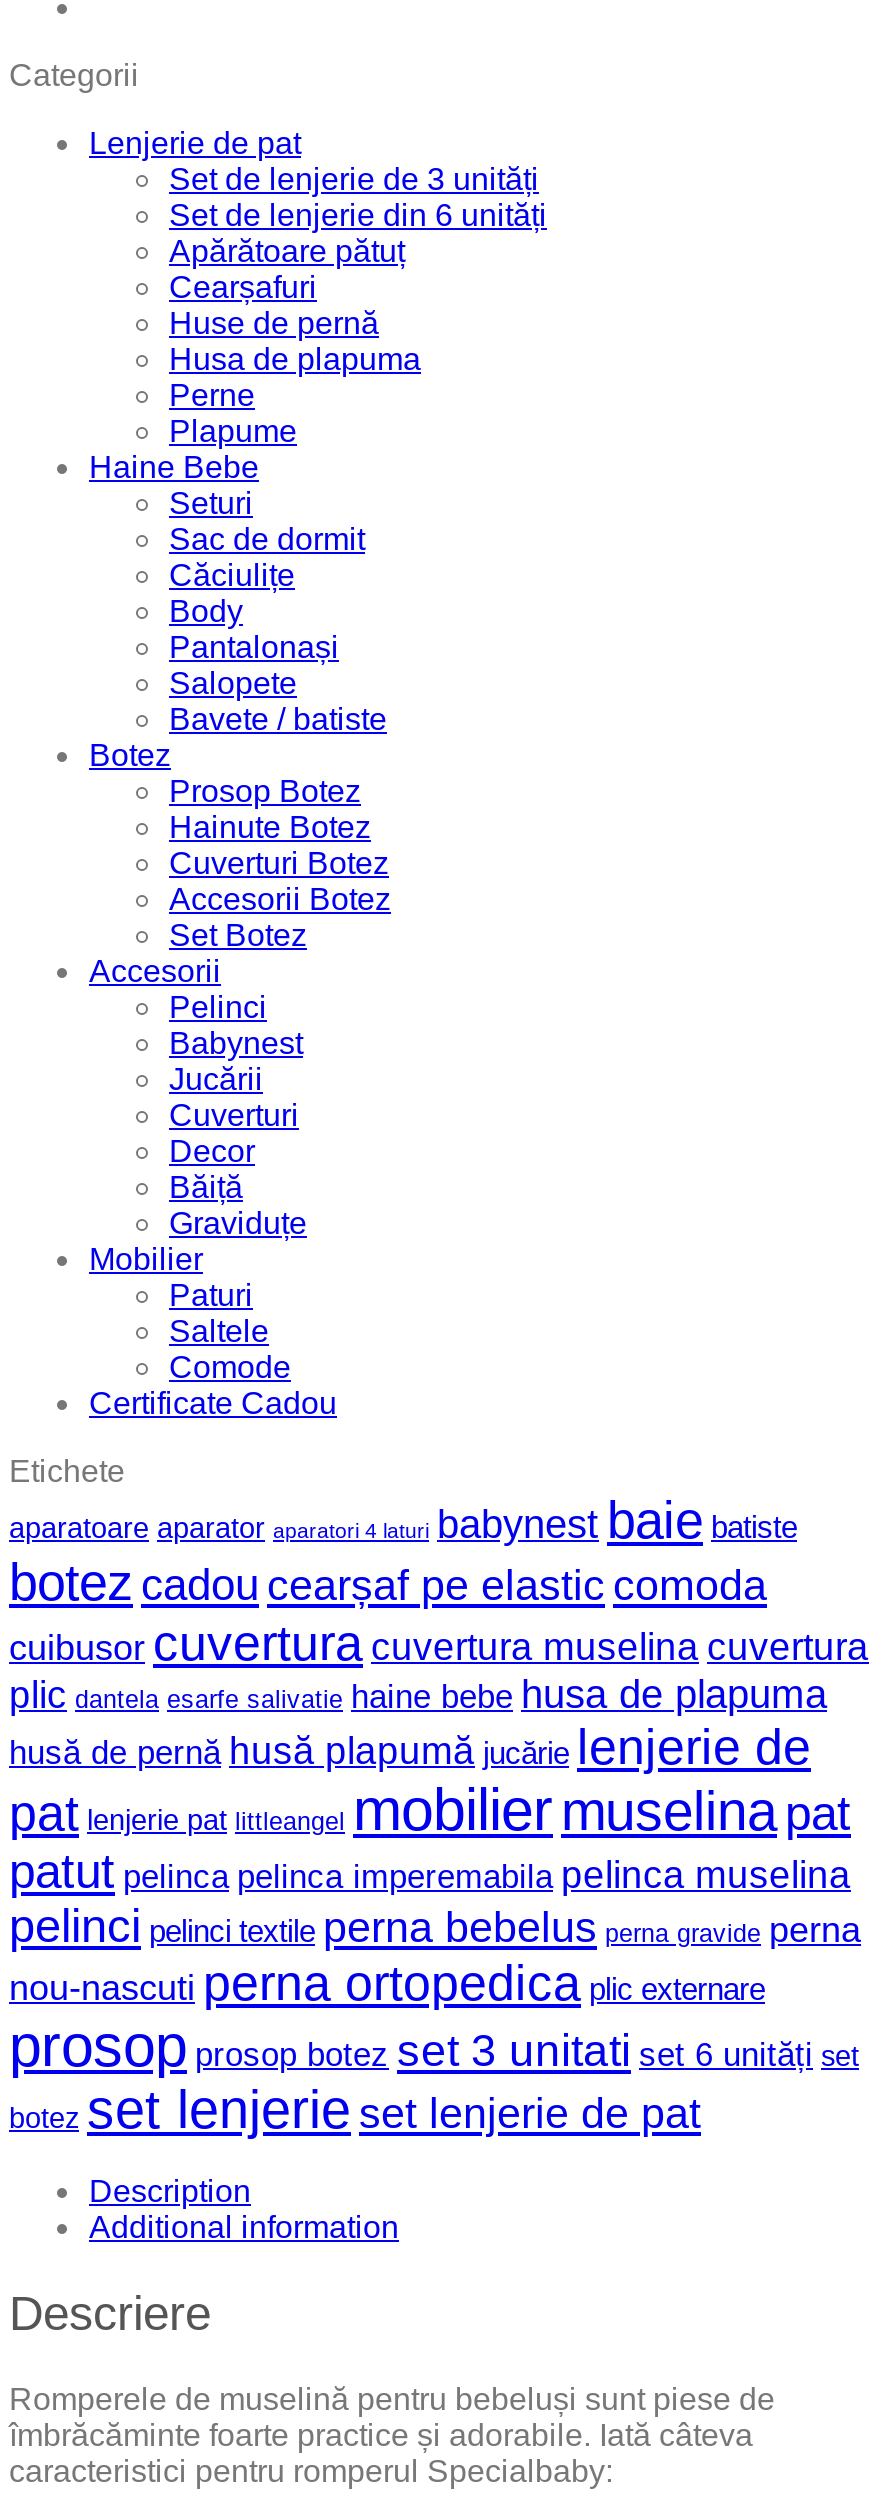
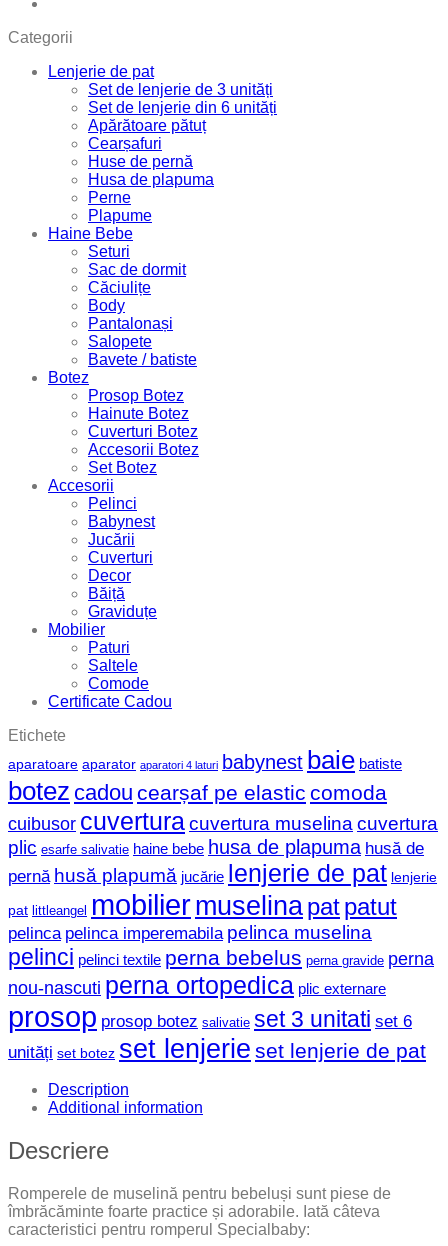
- plic dantela esarfe salivatie haine bebe husa de plapuma
- husă de pernă husă plapumă jucărie lenjerie de
- pat lenjerie pat littleangel mobilier muselina pat
- patut pelinca pelinca imperemabila pelinca muselina
+ plic esarfe salivatie haine bebe husa de plapuma husă de
+ pernă husă plapumă jucărie lenjerie de pat lenjerie
+ pat littleangel mobilier muselina pat patut
+ pelinca pelinca imperemabila pelinca muselina

- prosop prosop botez set 3 unitati set 6 unități set
- botez set lenjerie set lenjerie de pat
+ prosop prosop botez salivatie set 3 unitati set 6
+ unități set botez set lenjerie set lenjerie de pat
